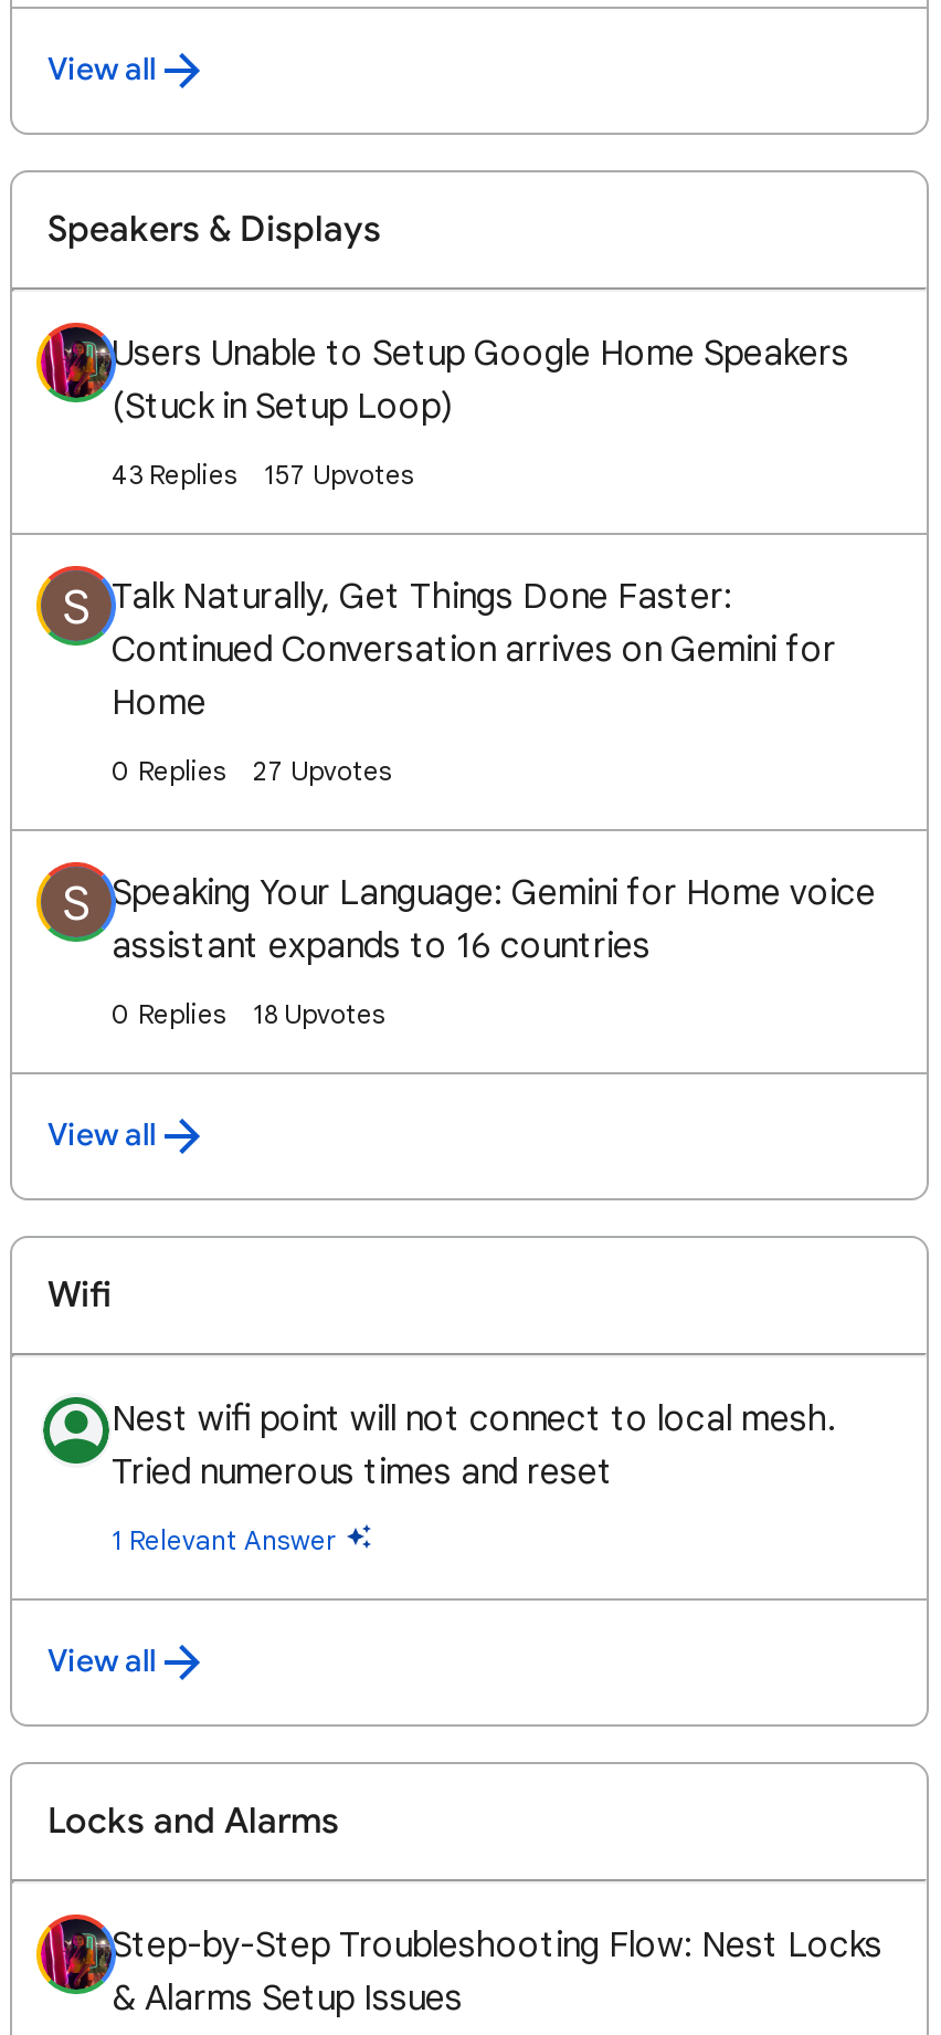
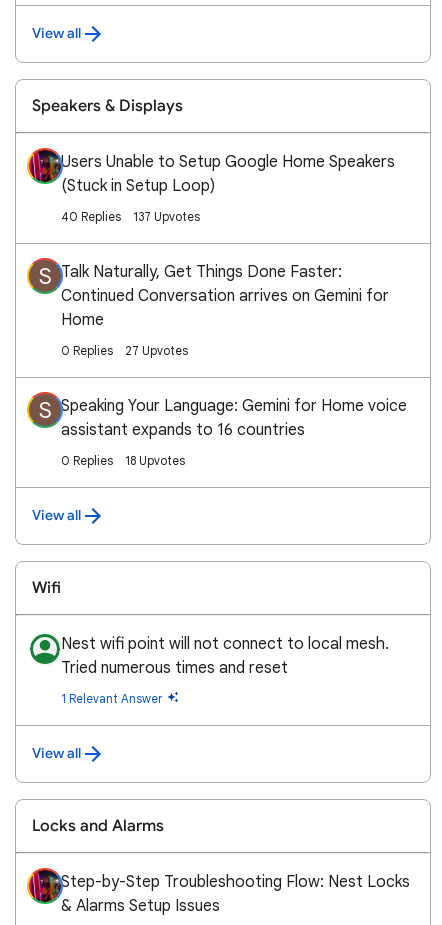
- 43 Replies
+ 40 Replies

- 157 Upvotes
+ 137 Upvotes
